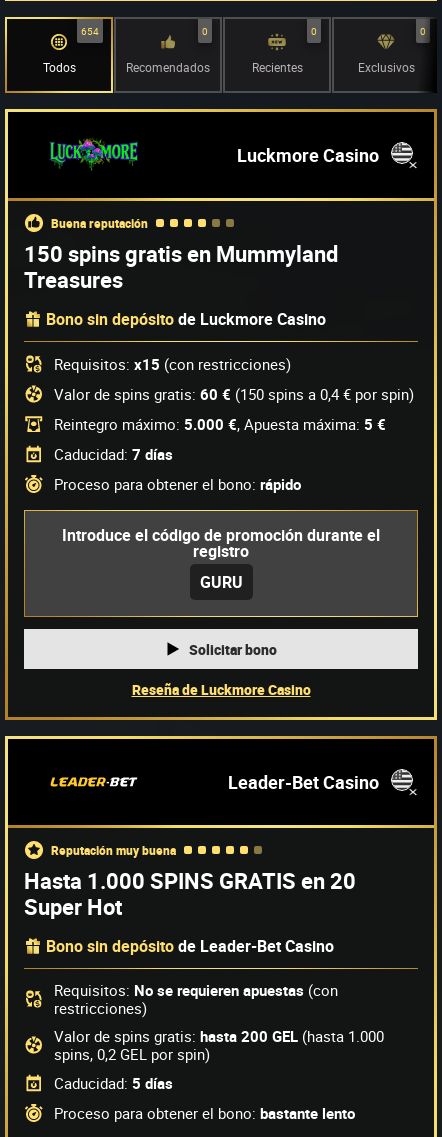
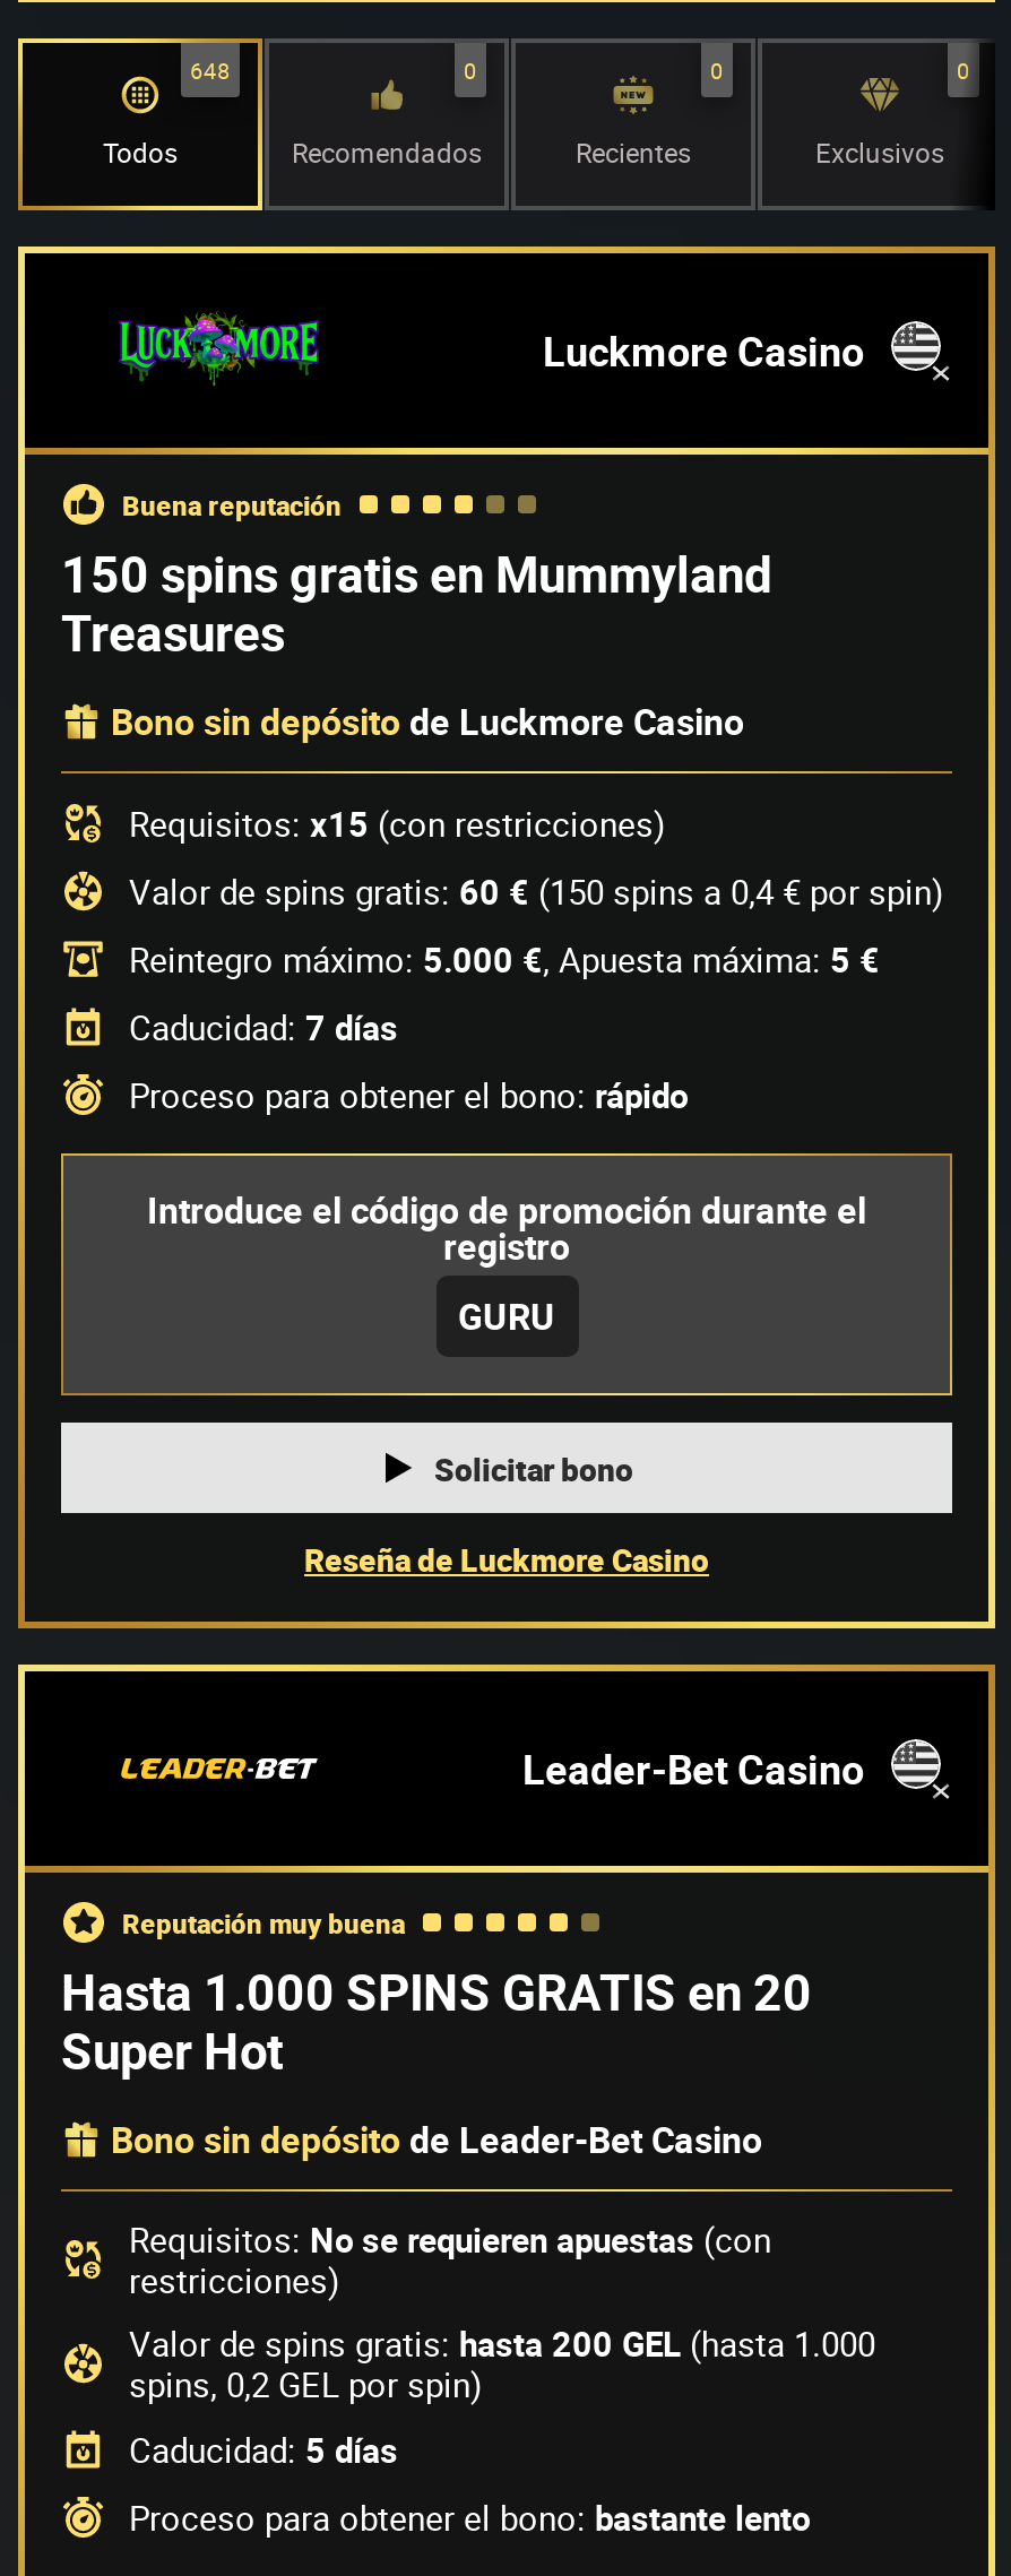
- 654
+ 648
